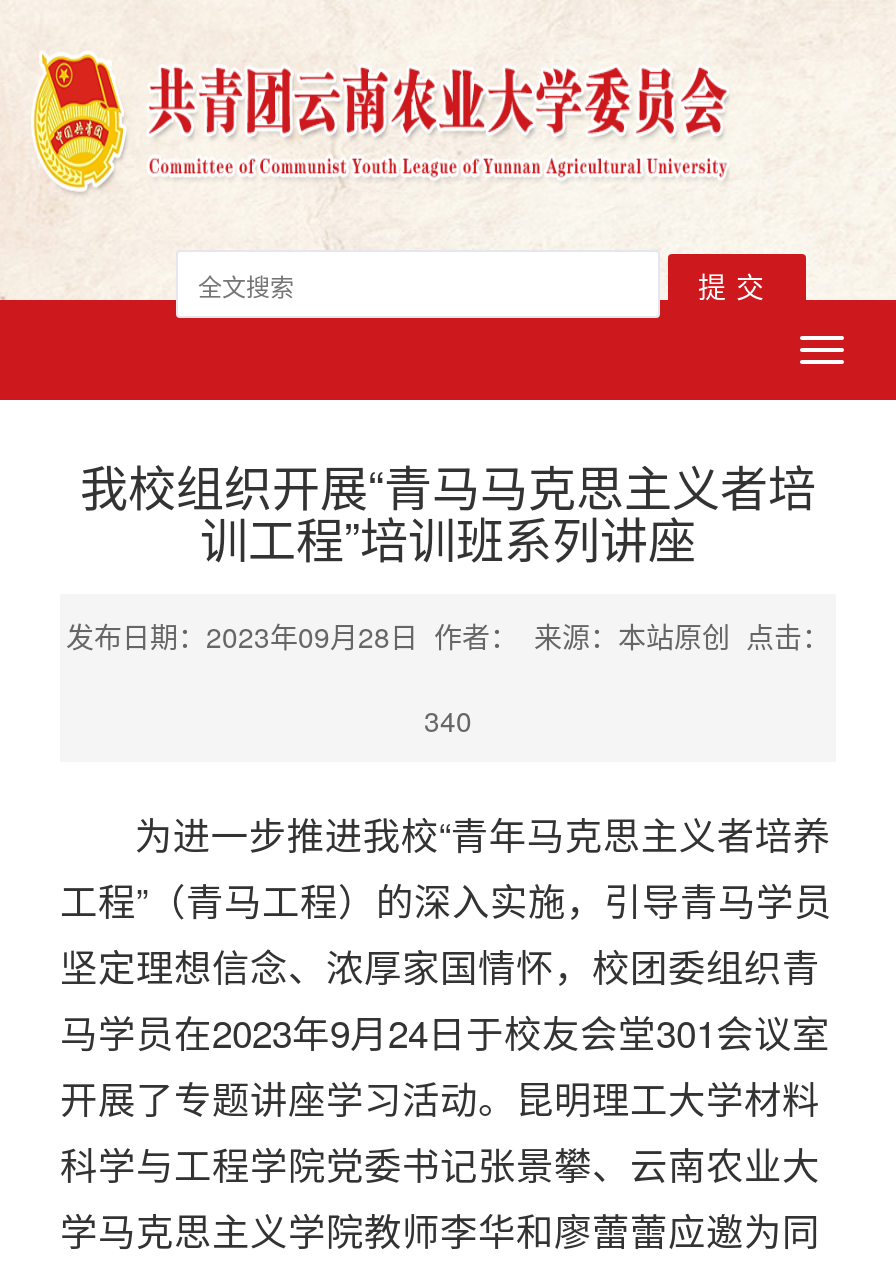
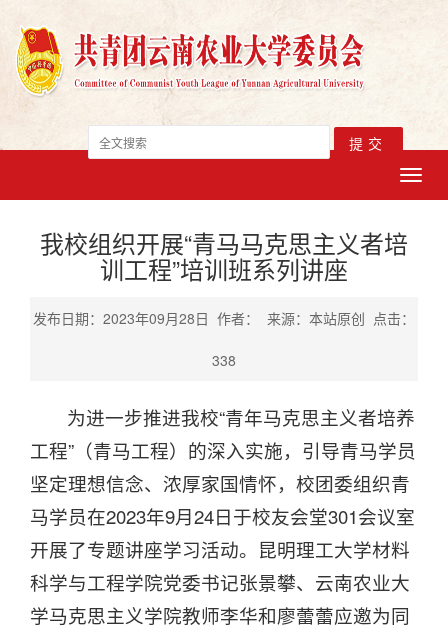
- 340
+ 338
